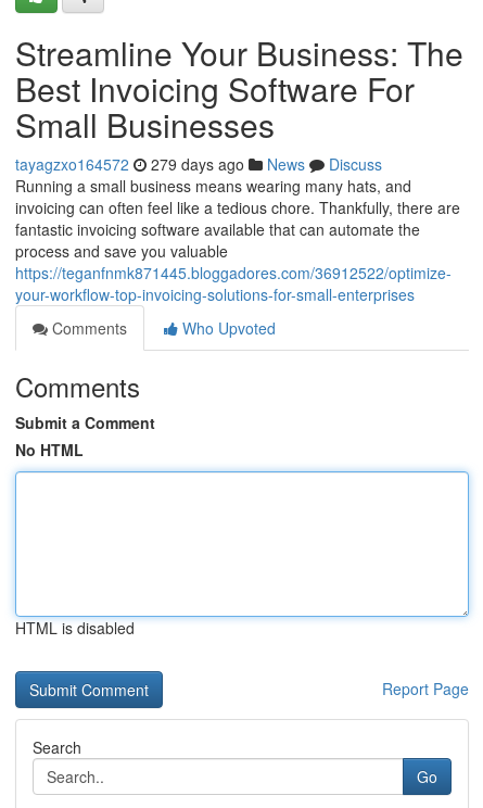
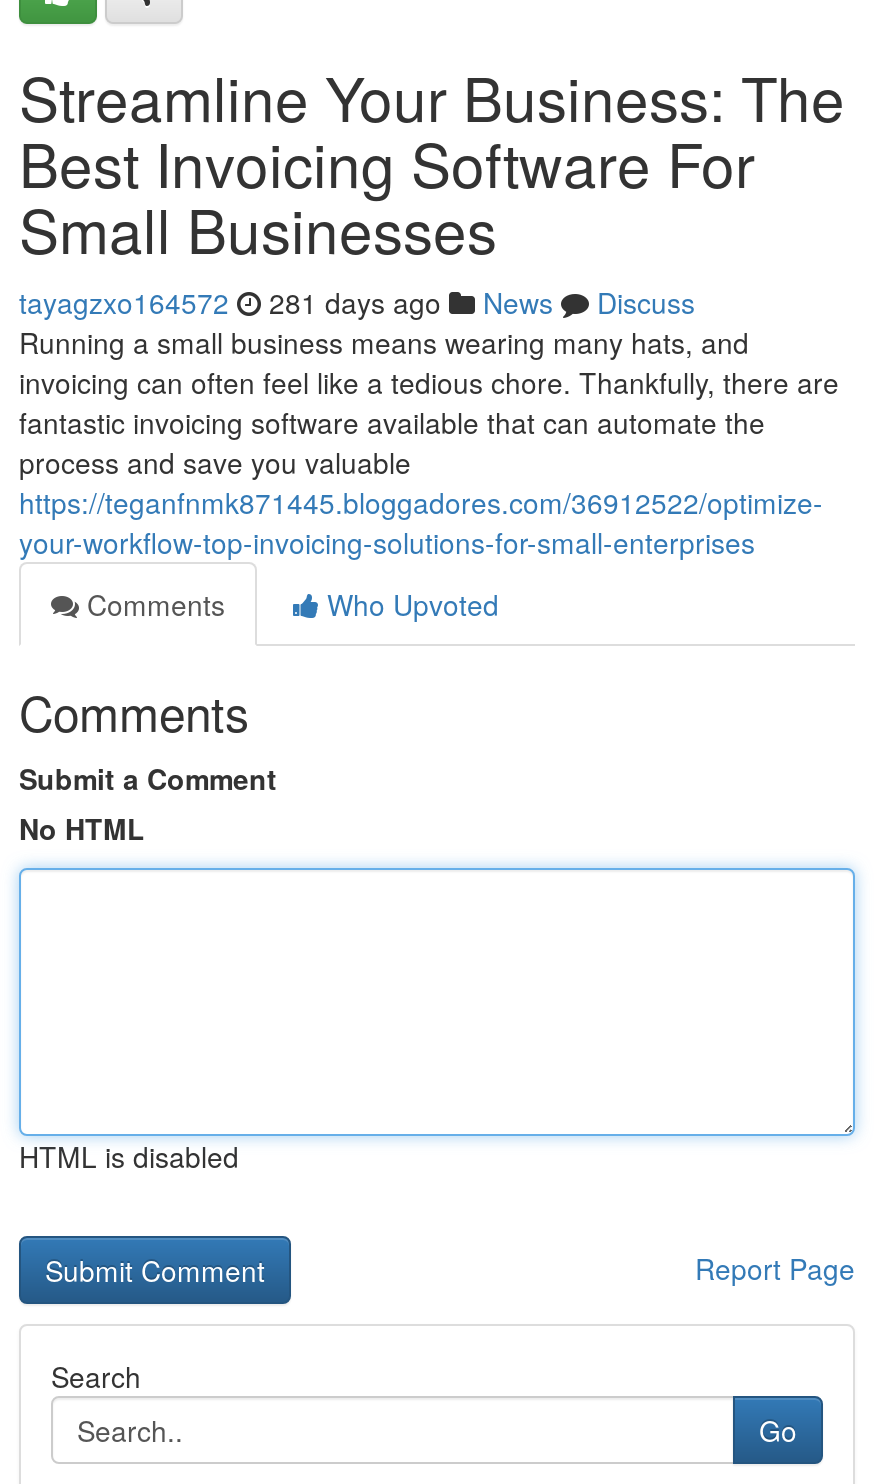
- tayagzxo164572 279 days ago News Discuss
+ tayagzxo164572 281 days ago News Discuss
